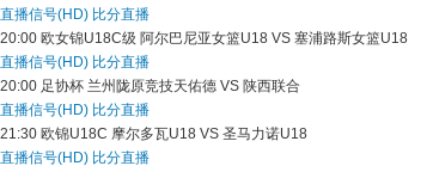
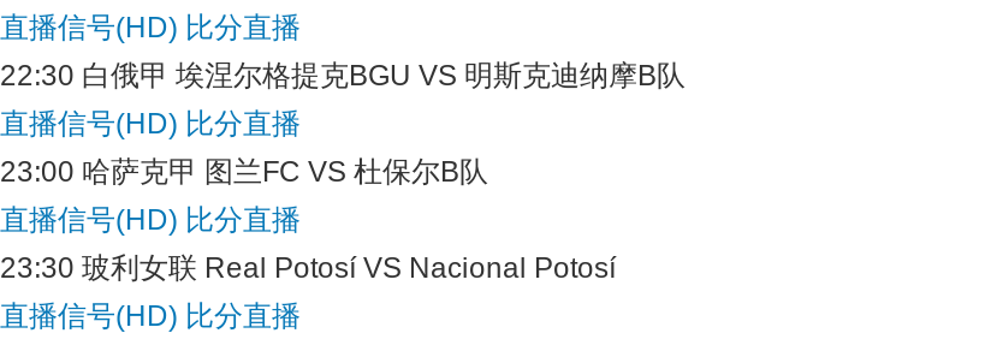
- 20:00 欧女锦U18C级阿尔巴尼亚女篮U18 VS 塞浦路斯女篮U18
+ 22:30 白俄甲埃涅尔格提克BGU VS 明斯克迪纳摩B队

- 20:00 足协杯兰州陇原竞技天佑德 VS 陕西联合
+ 23:00 哈萨克甲图兰FC VS 杜保尔B队

- 21:30 欧锦U18C摩尔多瓦U18 VS 圣马力诺U18
+ 23:30 玻利女联Real Potosí VS Nacional Potosí
